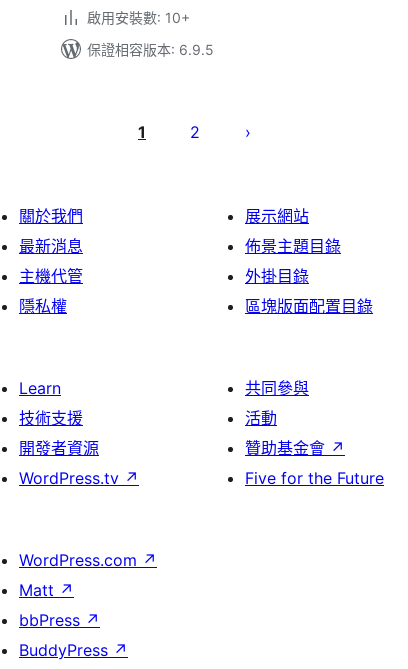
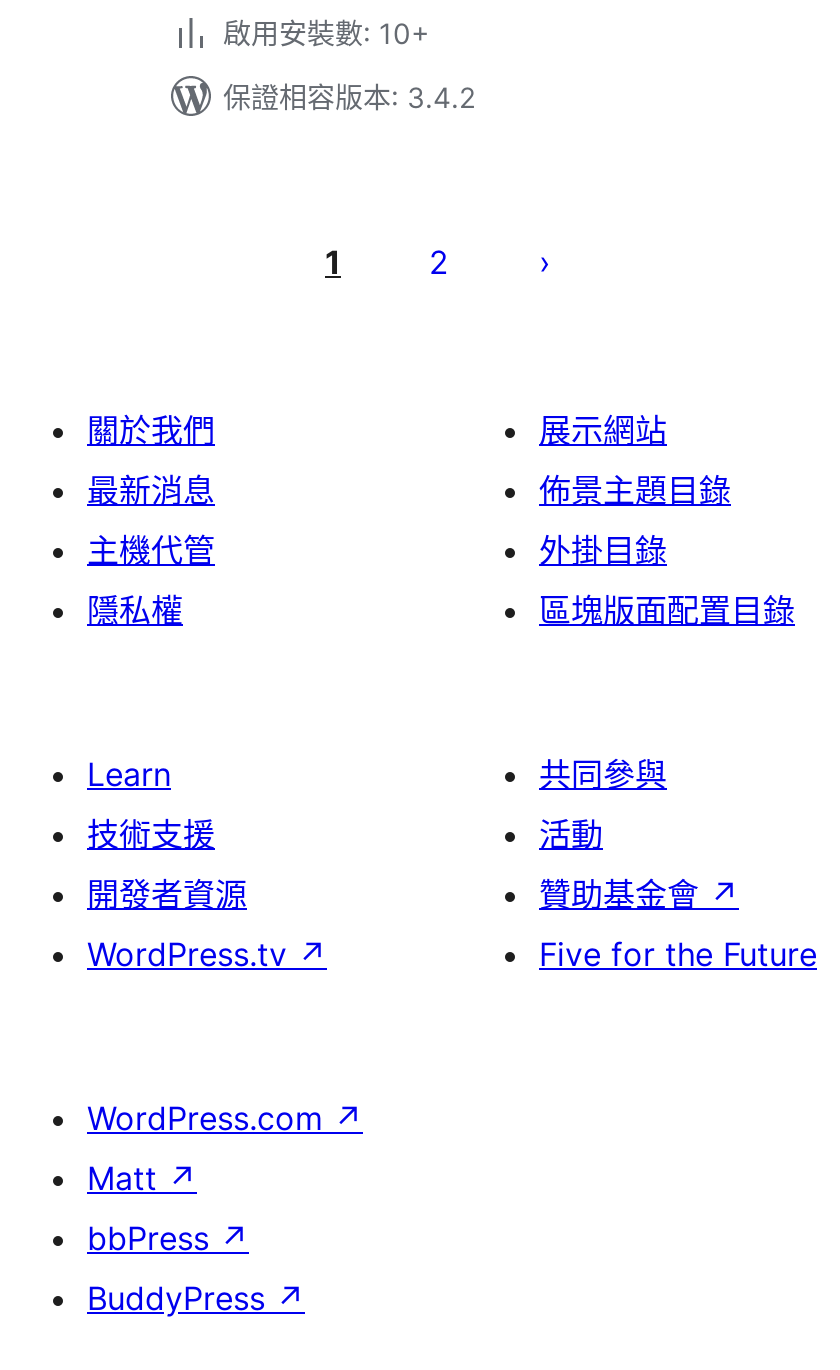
- 保證相容版本: 6.9.5
+ 保證相容版本: 3.4.2
